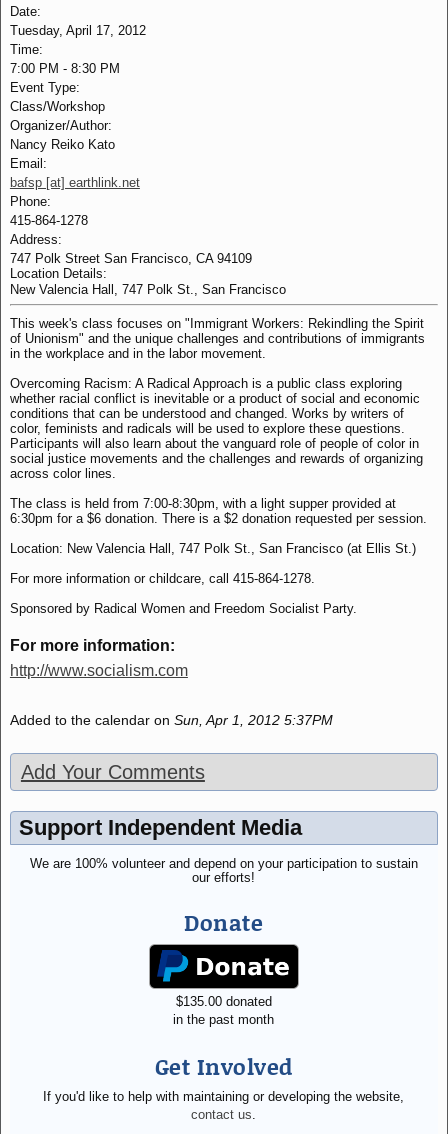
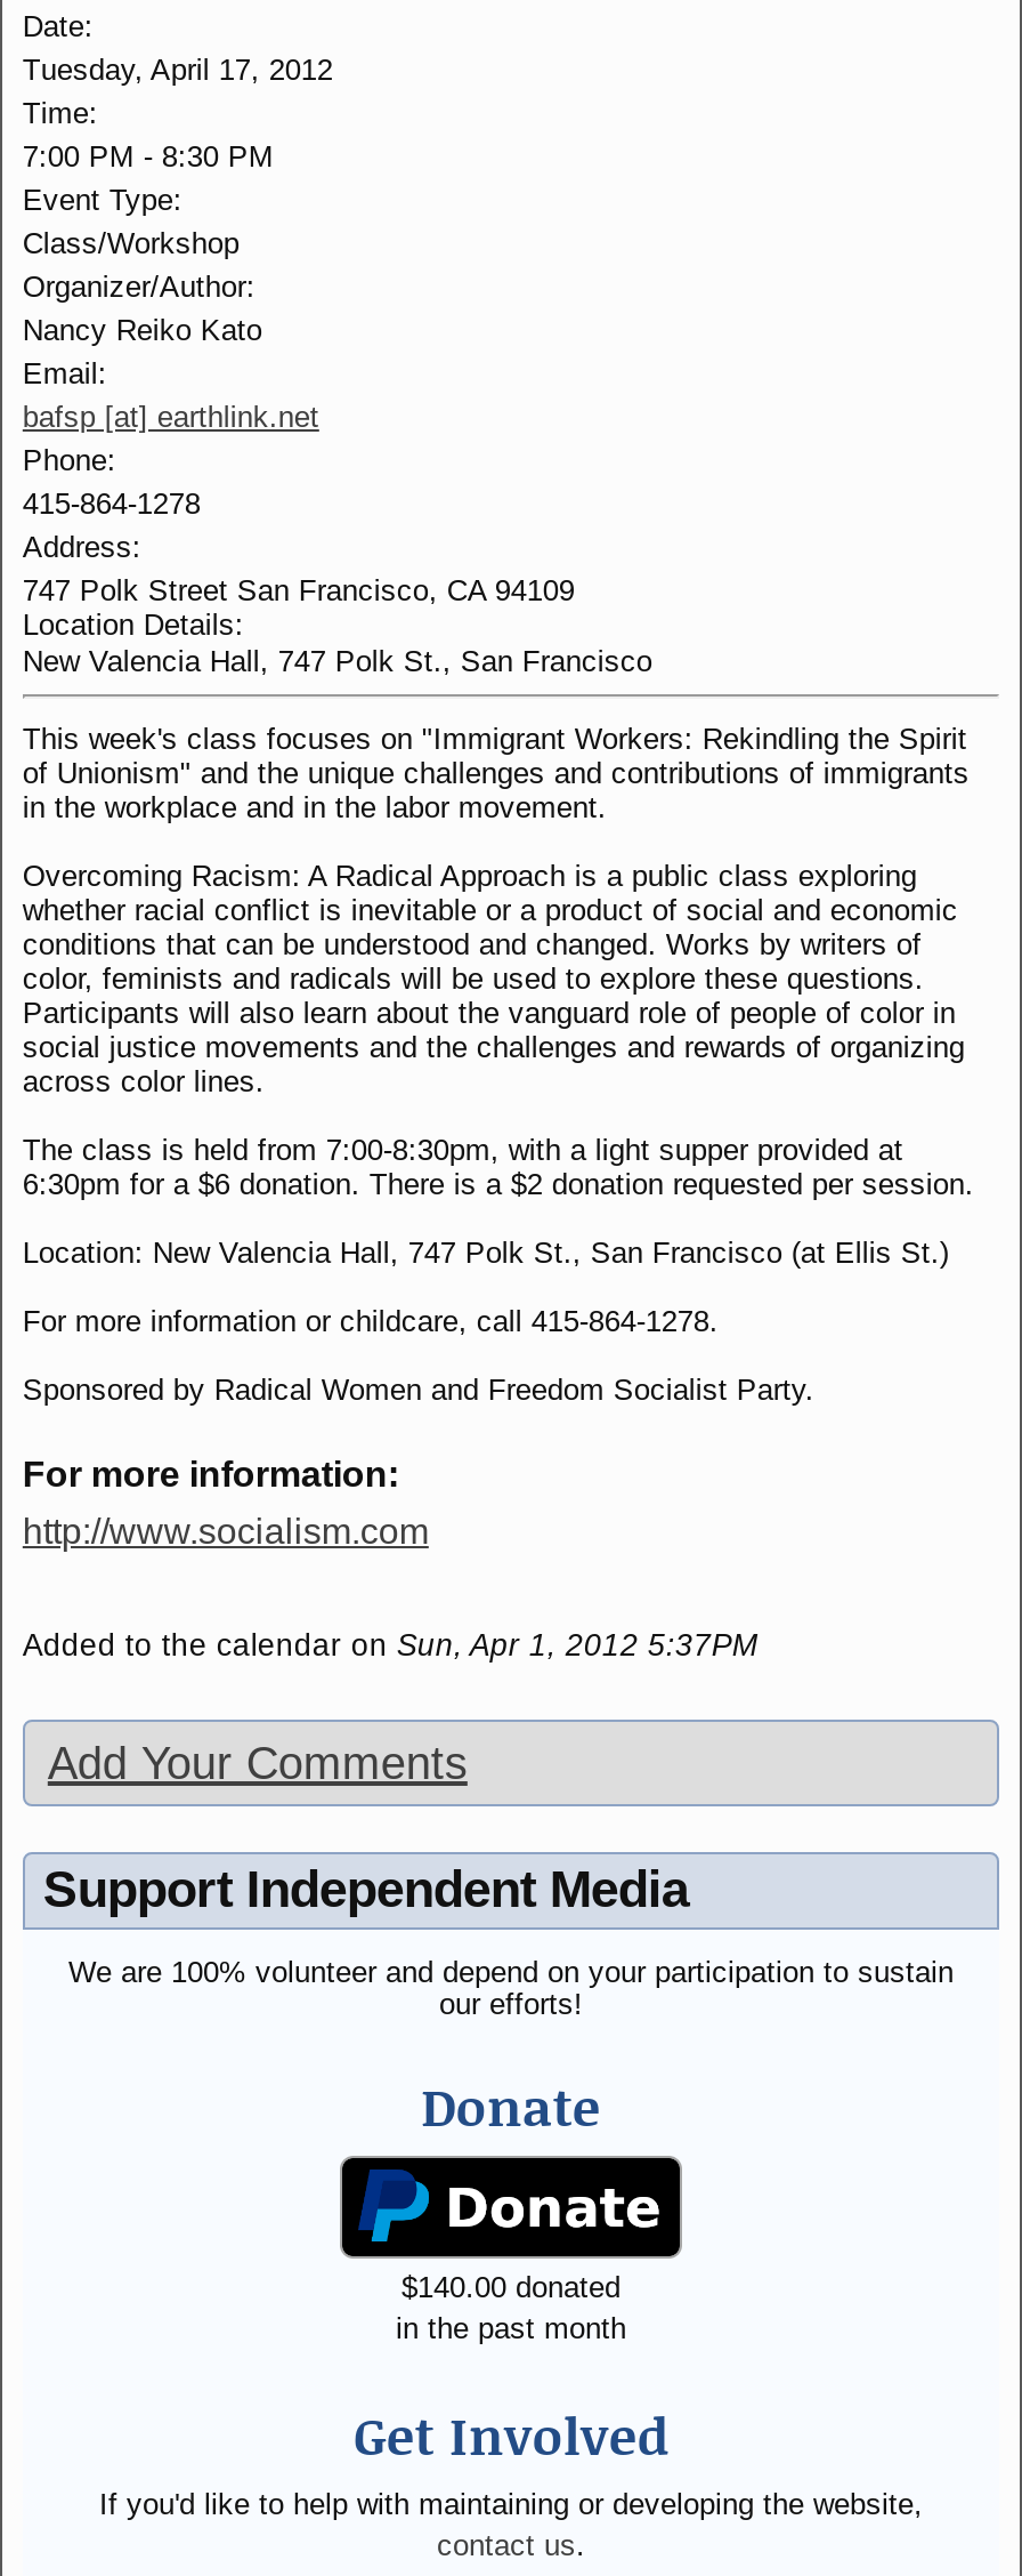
- $135.00 donated
+ $140.00 donated
